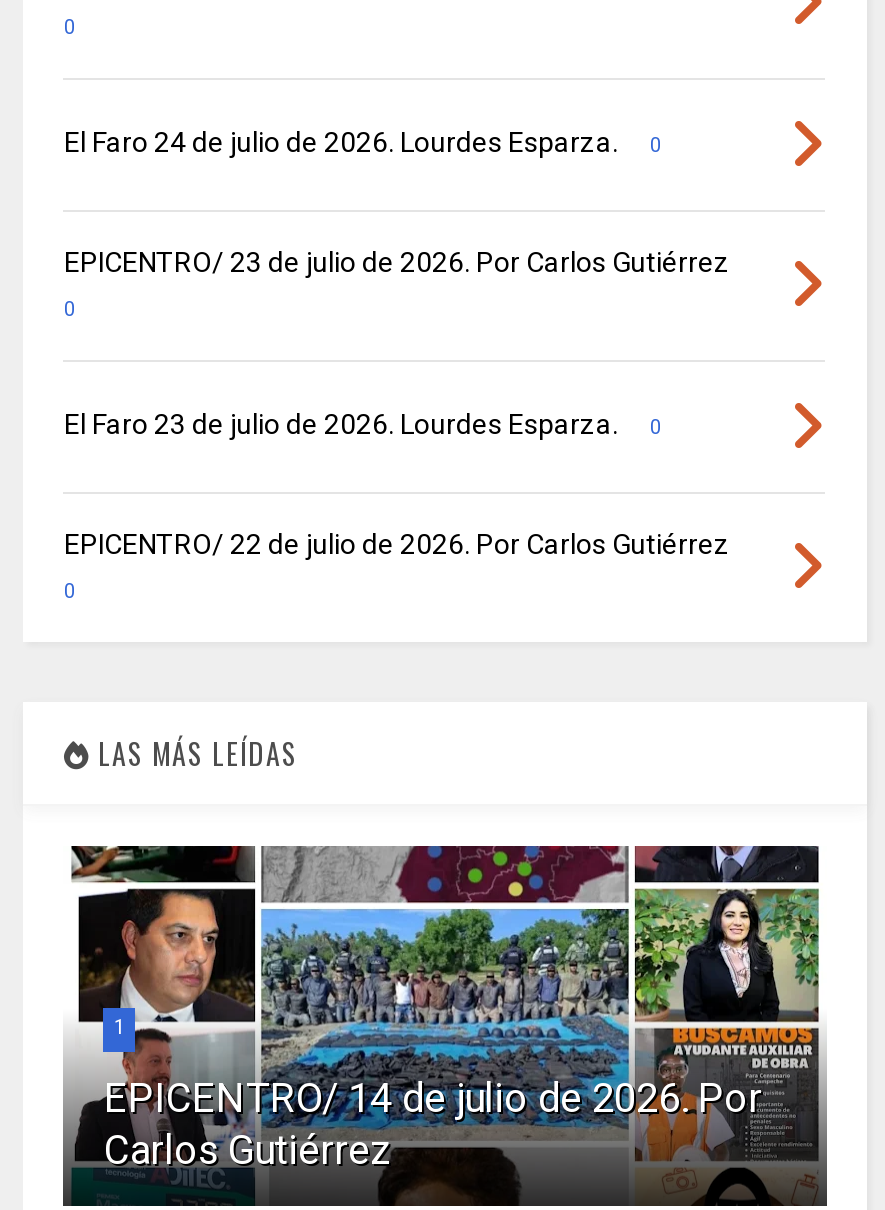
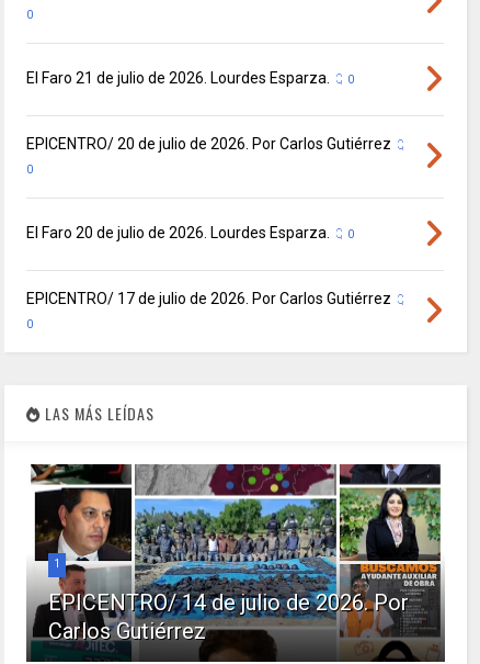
- El Faro 24 de julio de 2026. Lourdes Esparza.
+ El Faro 21 de julio de 2026. Lourdes Esparza.

- EPICENTRO/ 23 de julio de 2026. Por Carlos Gutiérrez
+ EPICENTRO/ 20 de julio de 2026. Por Carlos Gutiérrez

- El Faro 23 de julio de 2026. Lourdes Esparza.
+ El Faro 20 de julio de 2026. Lourdes Esparza.

- EPICENTRO/ 22 de julio de 2026. Por Carlos Gutiérrez
+ EPICENTRO/ 17 de julio de 2026. Por Carlos Gutiérrez
